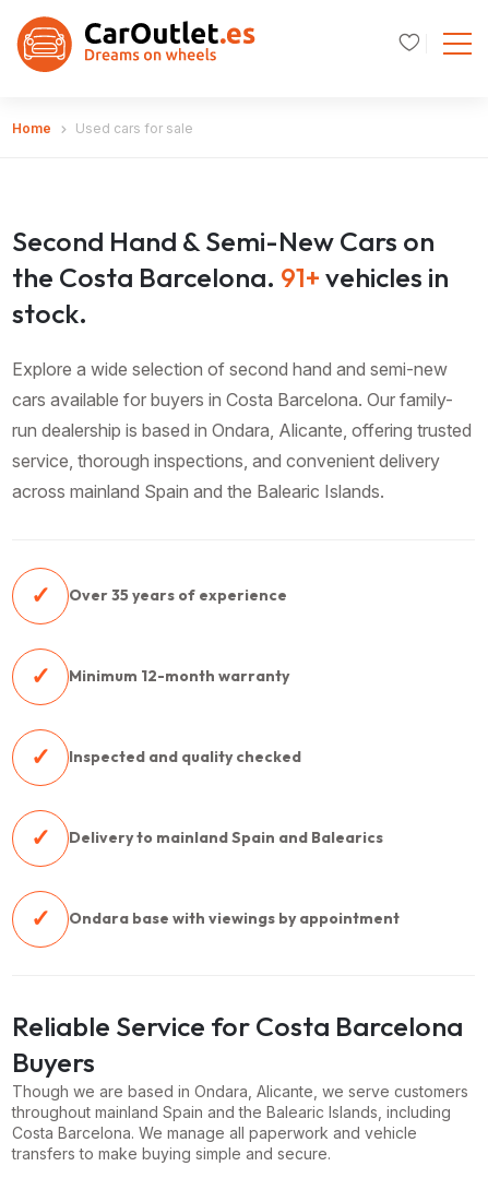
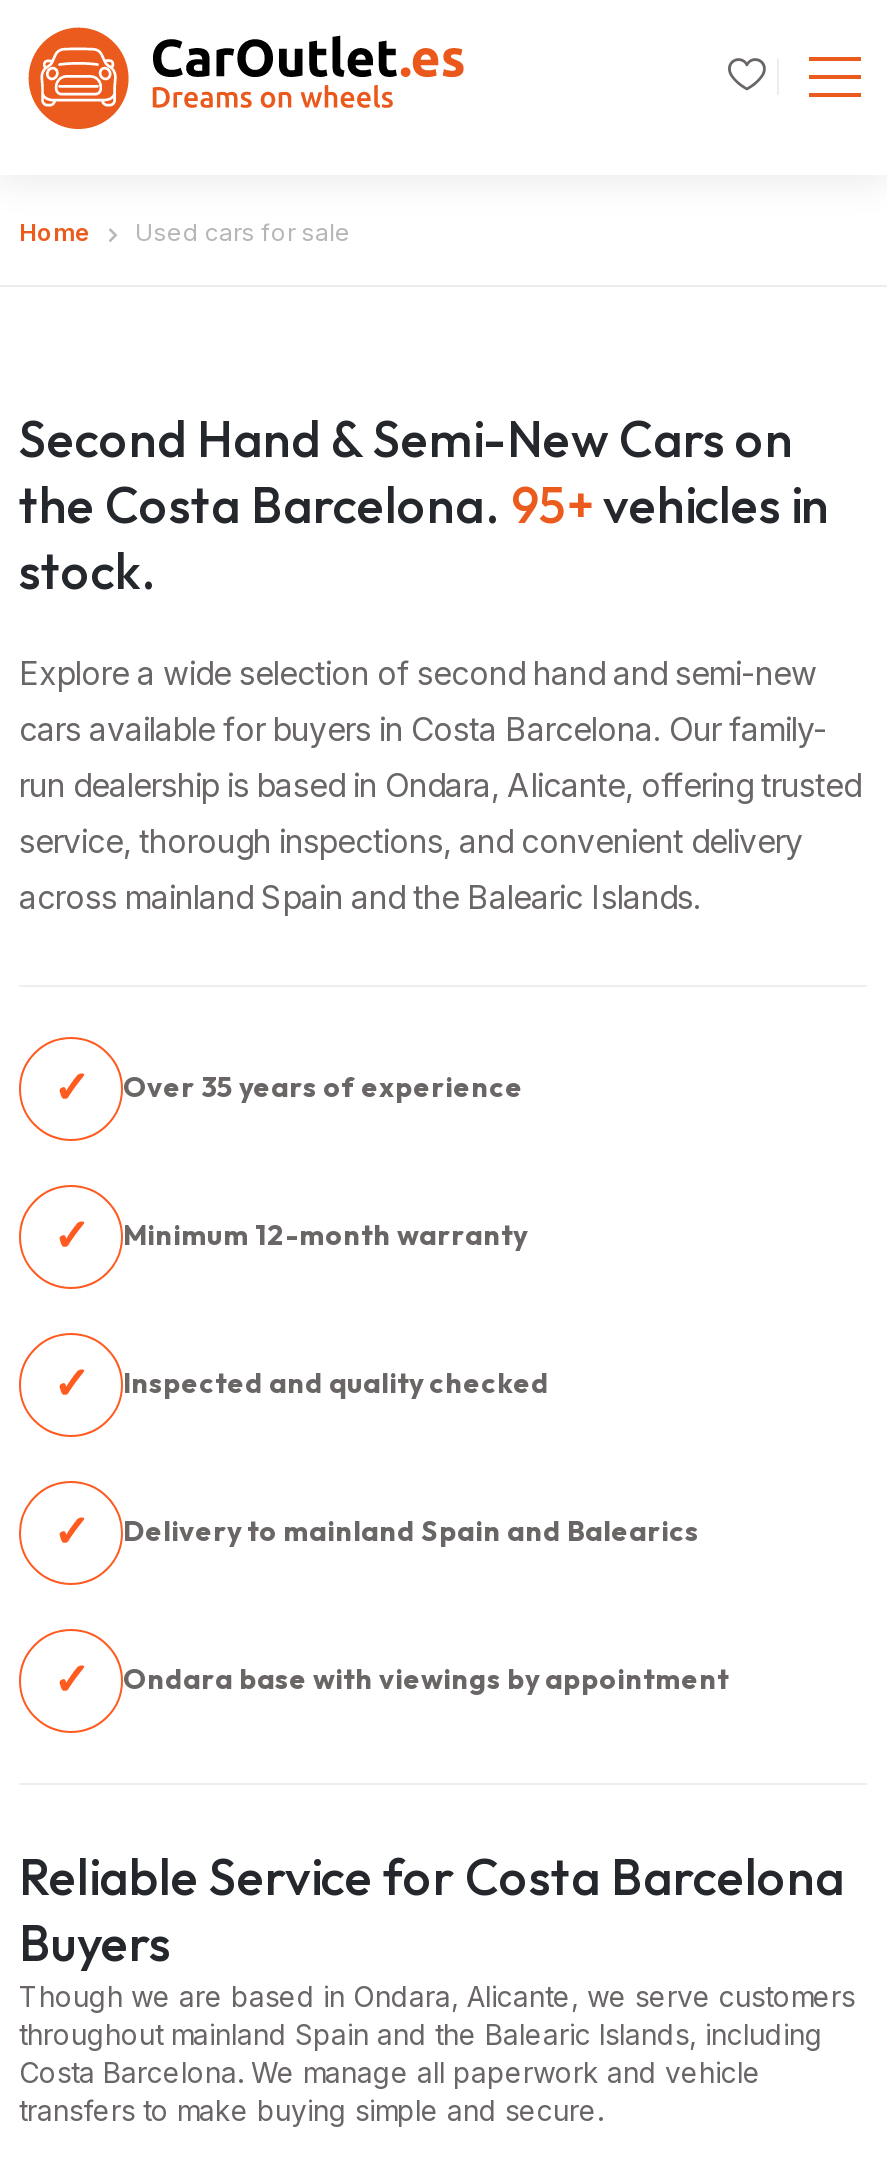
- the Costa Barcelona. 91+ vehicles in
+ the Costa Barcelona. 95+ vehicles in
